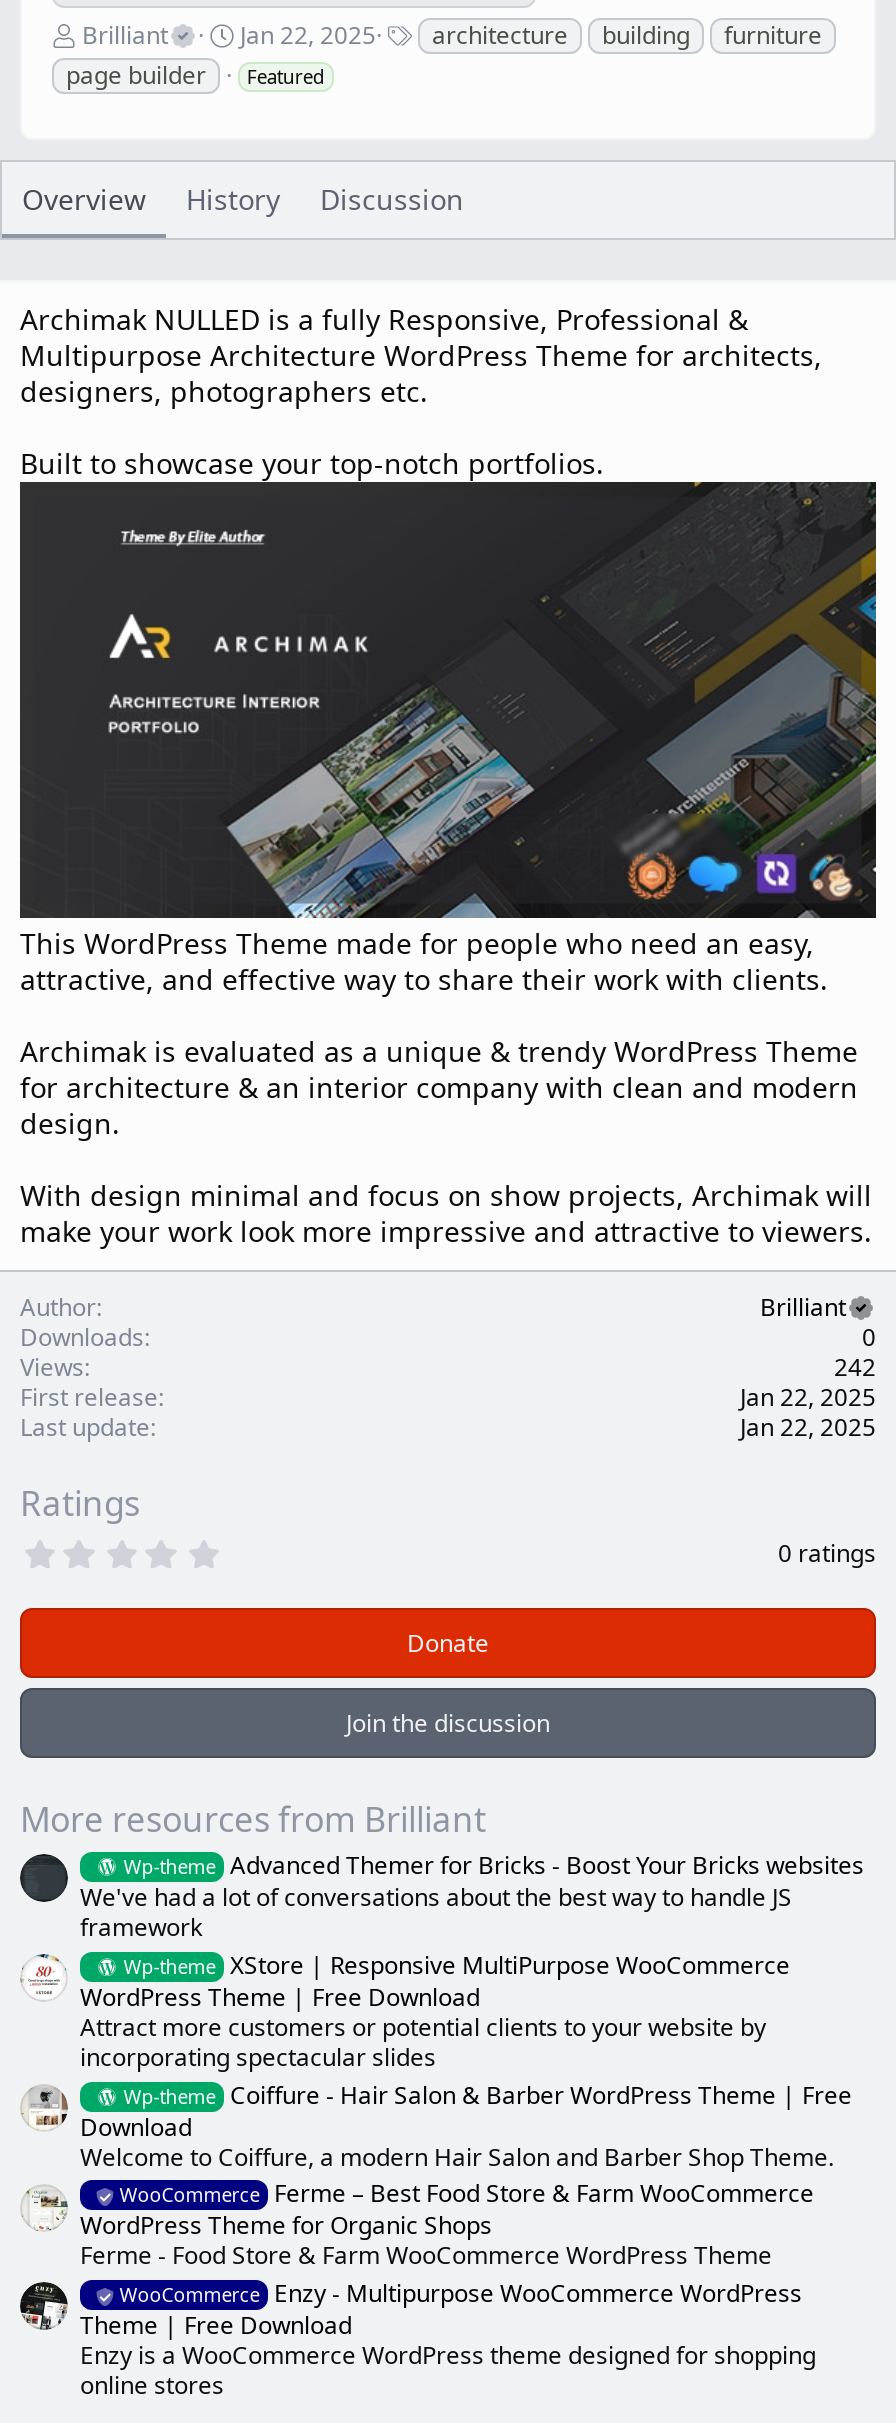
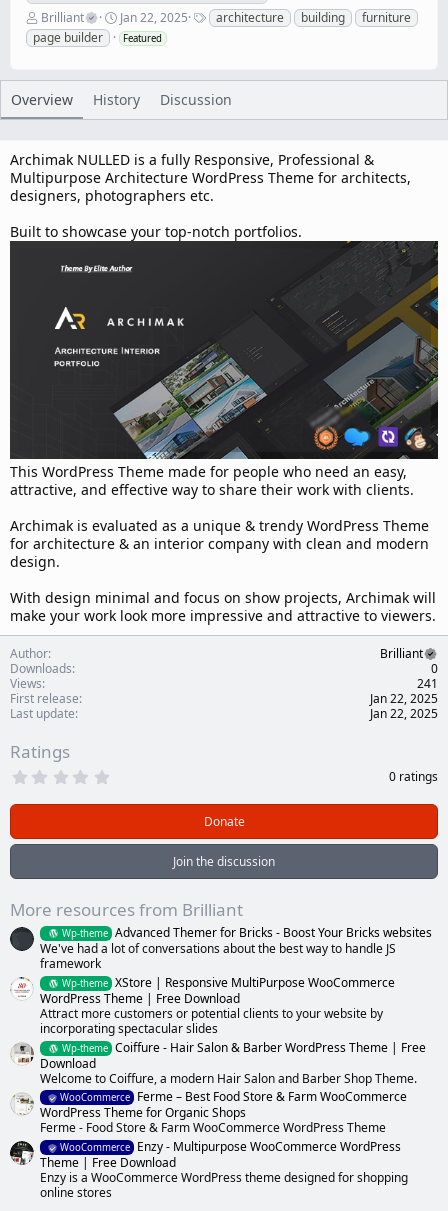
- 242
+ 241
